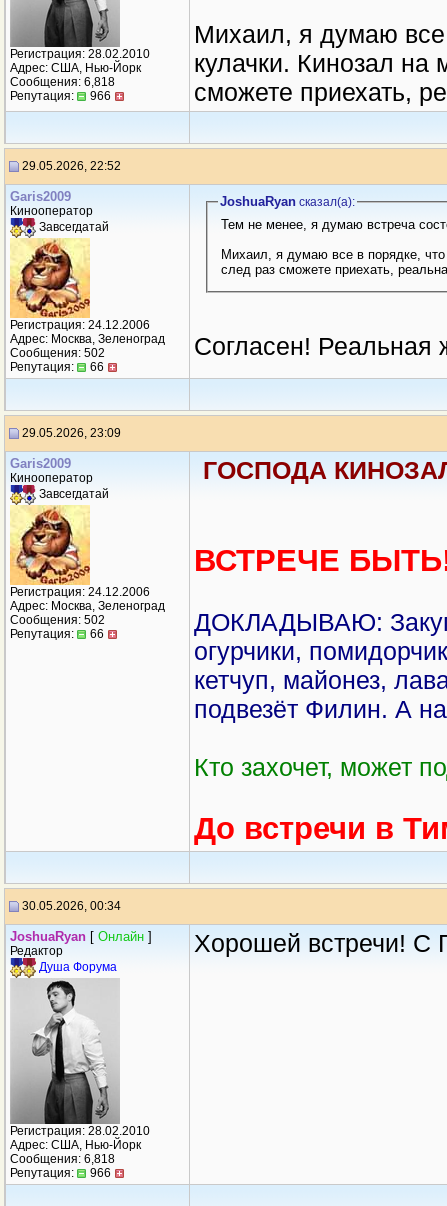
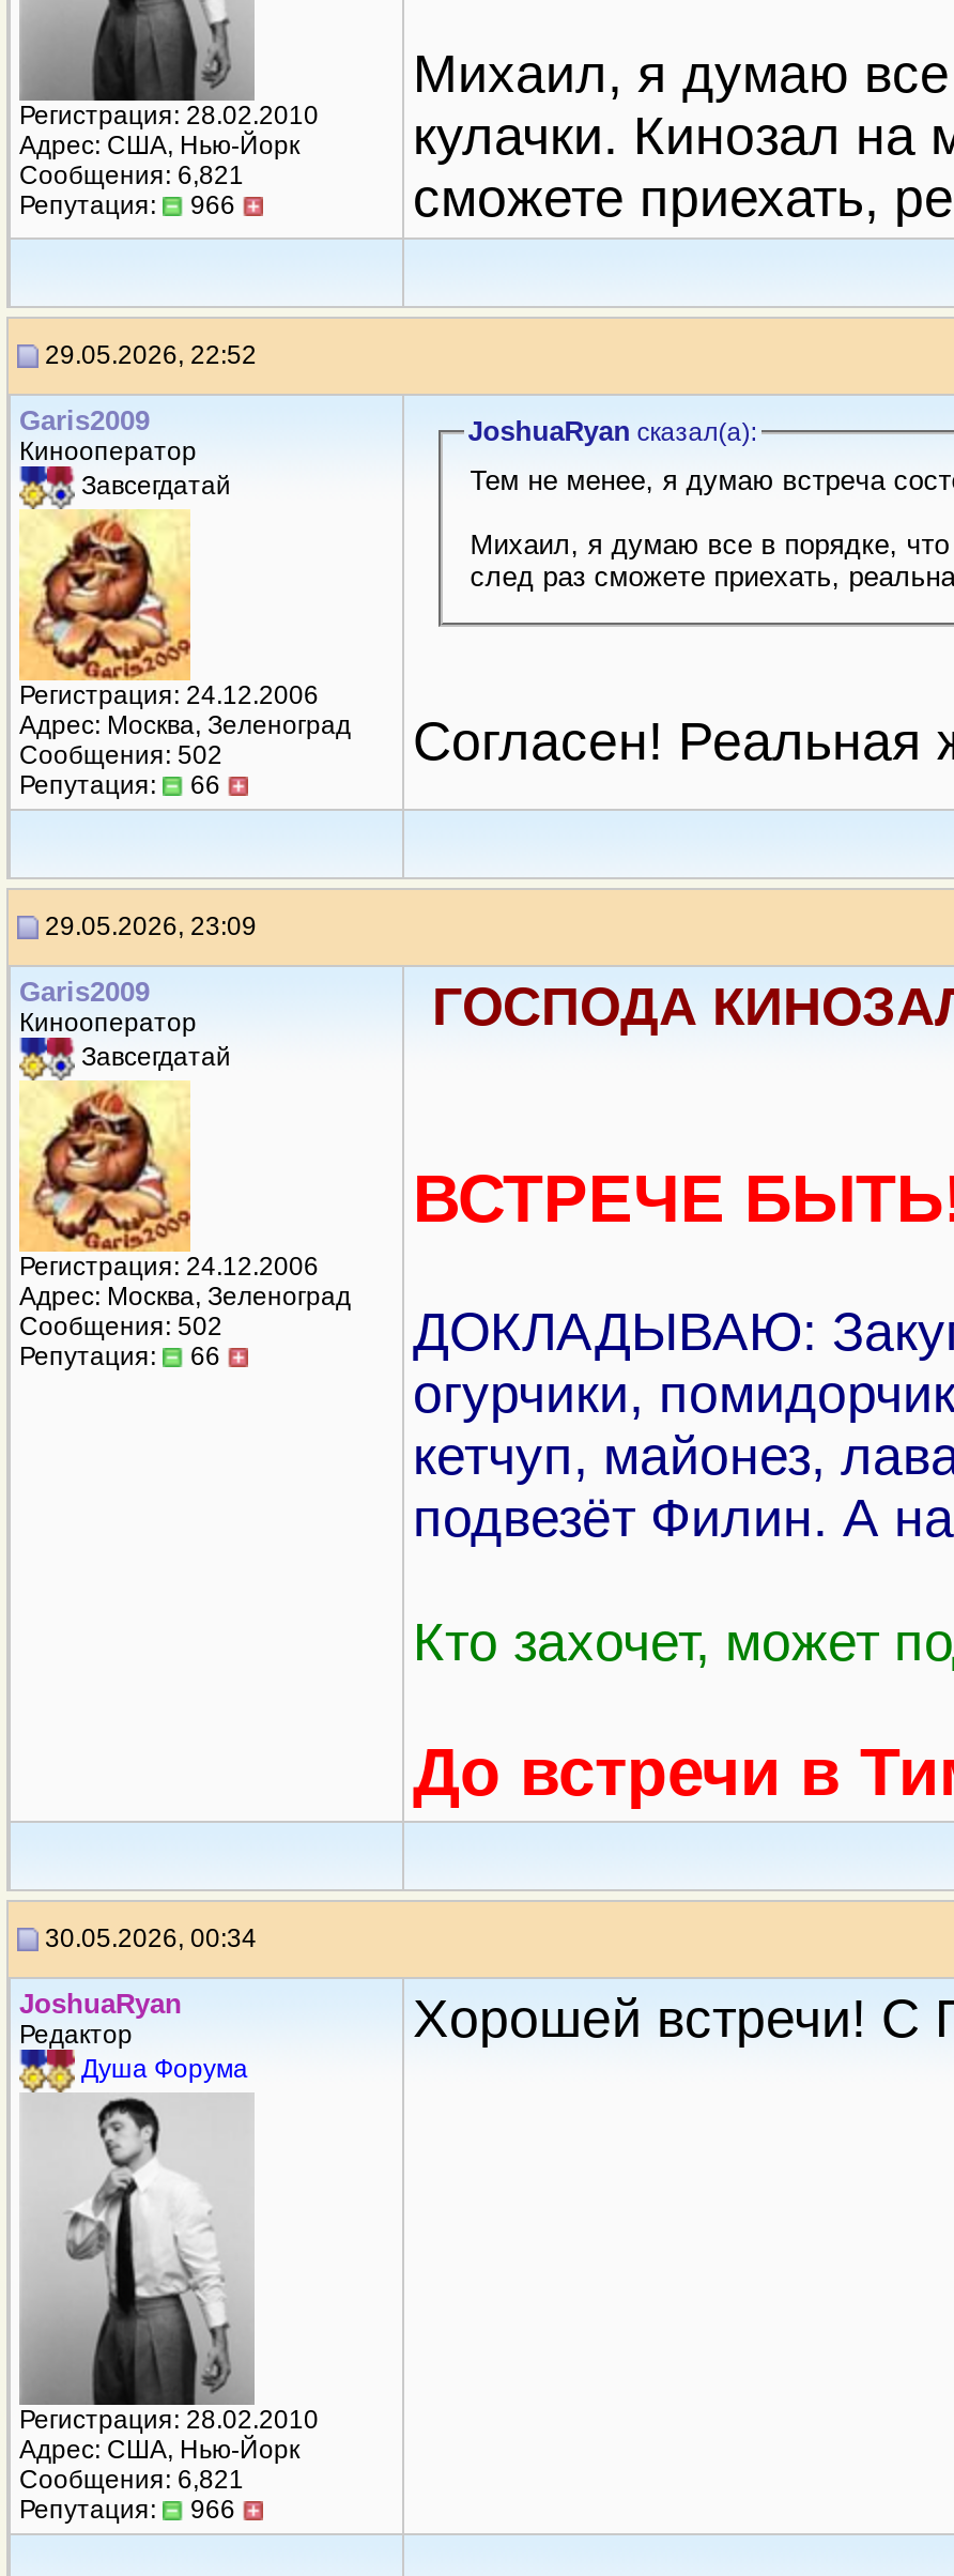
- Сообщения: 6,818
+ Сообщения: 6,821

- JoshuaRyan [Онлайн]
+ JoshuaRyan

- Сообщения: 6,818
+ Сообщения: 6,821
